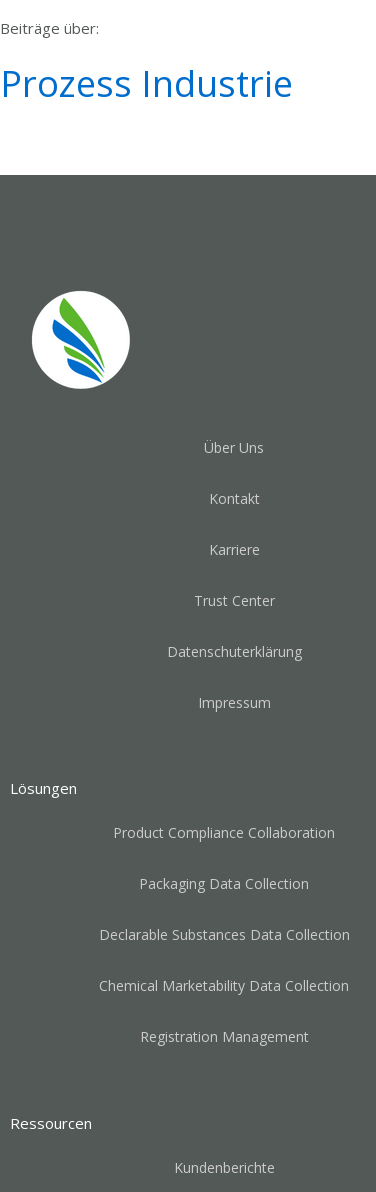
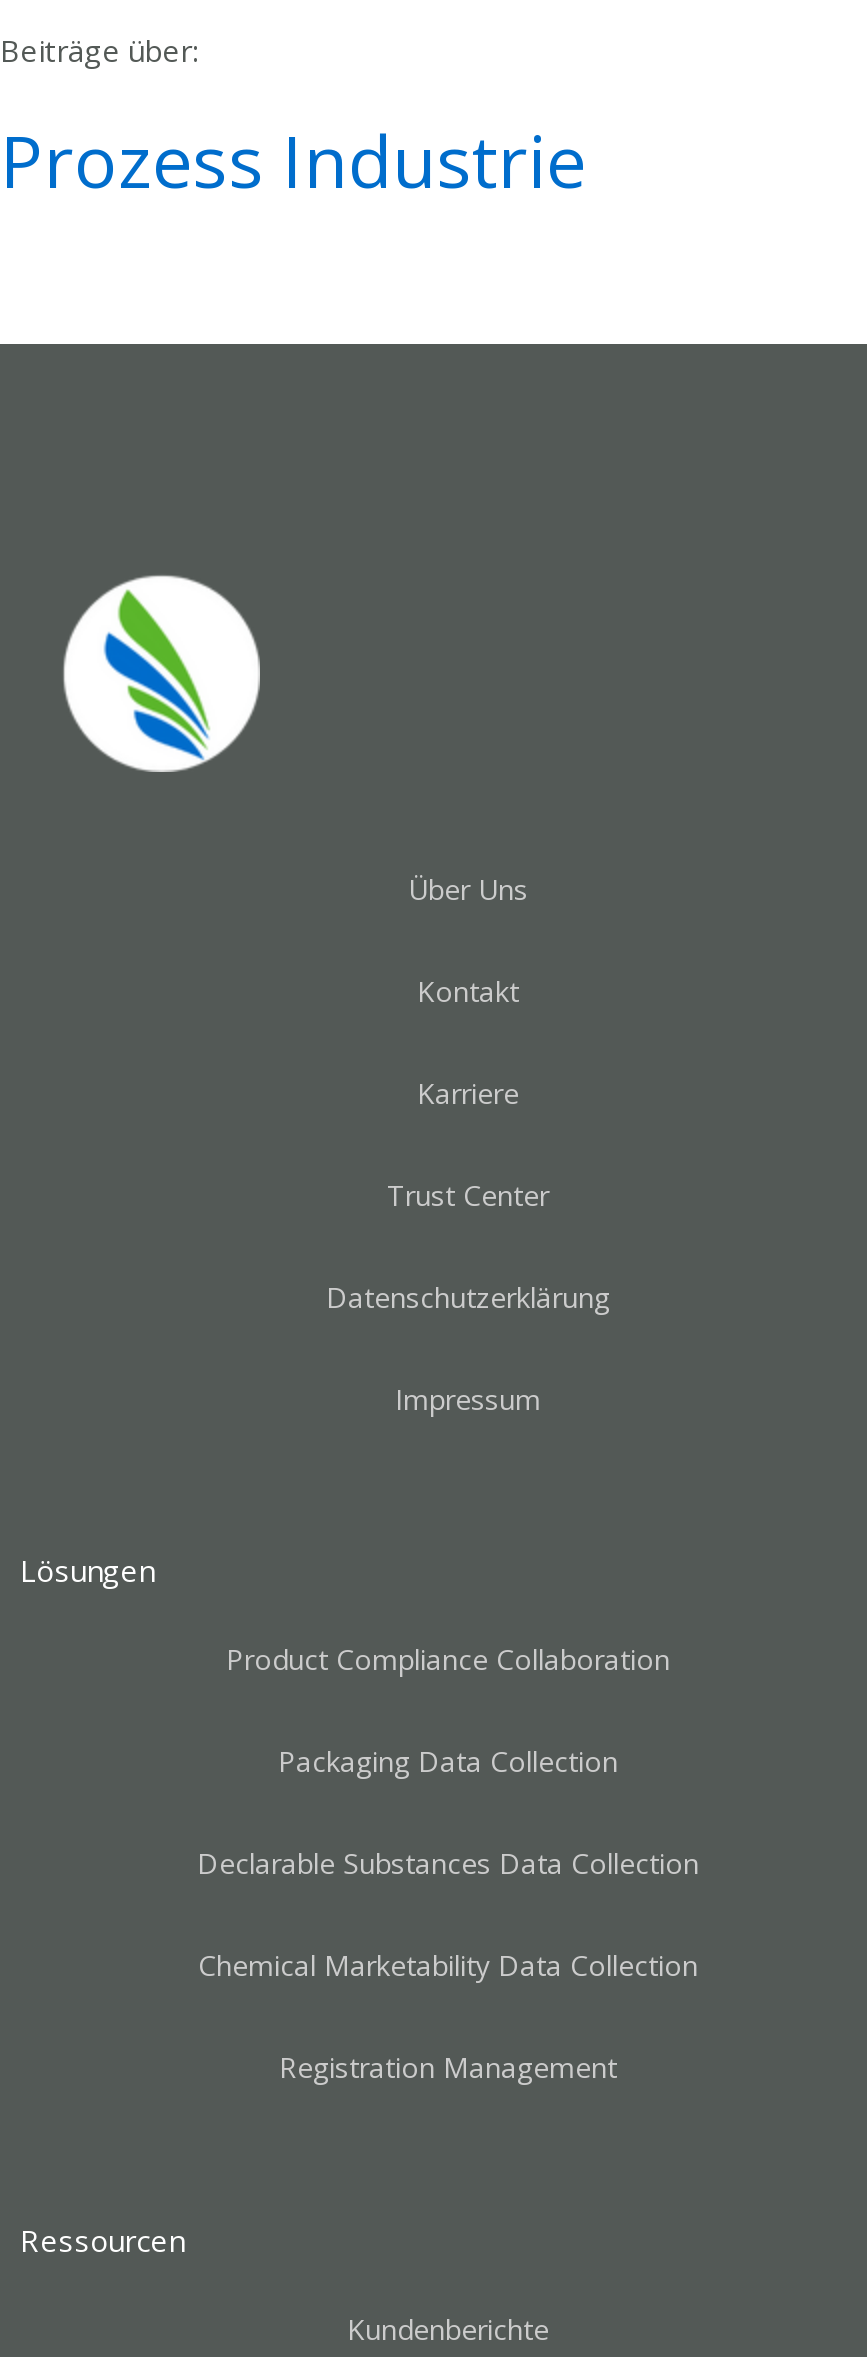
- Datenschuterklärung
+ Datenschutzerklärung
